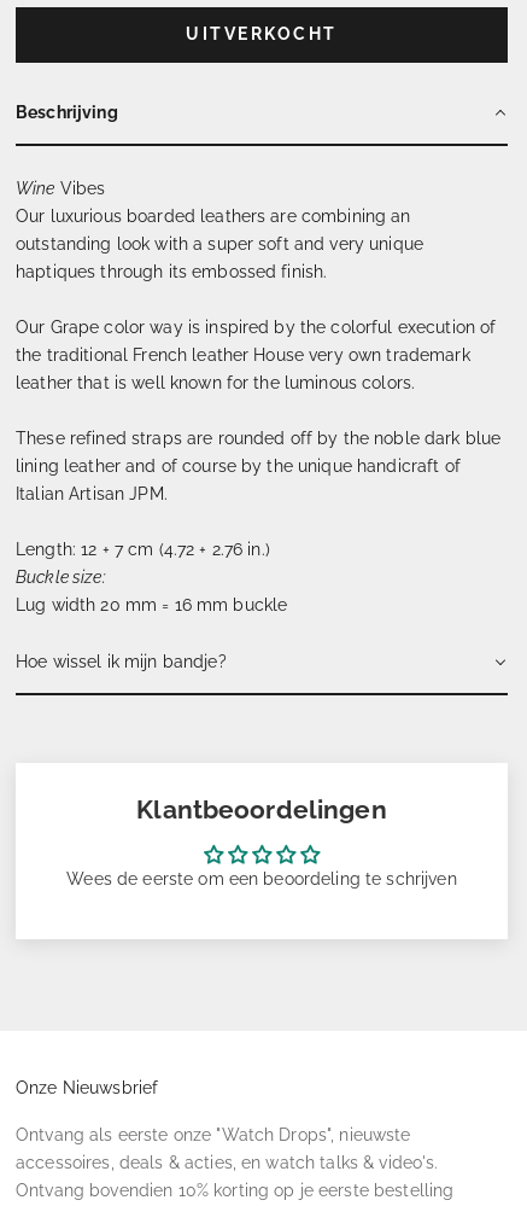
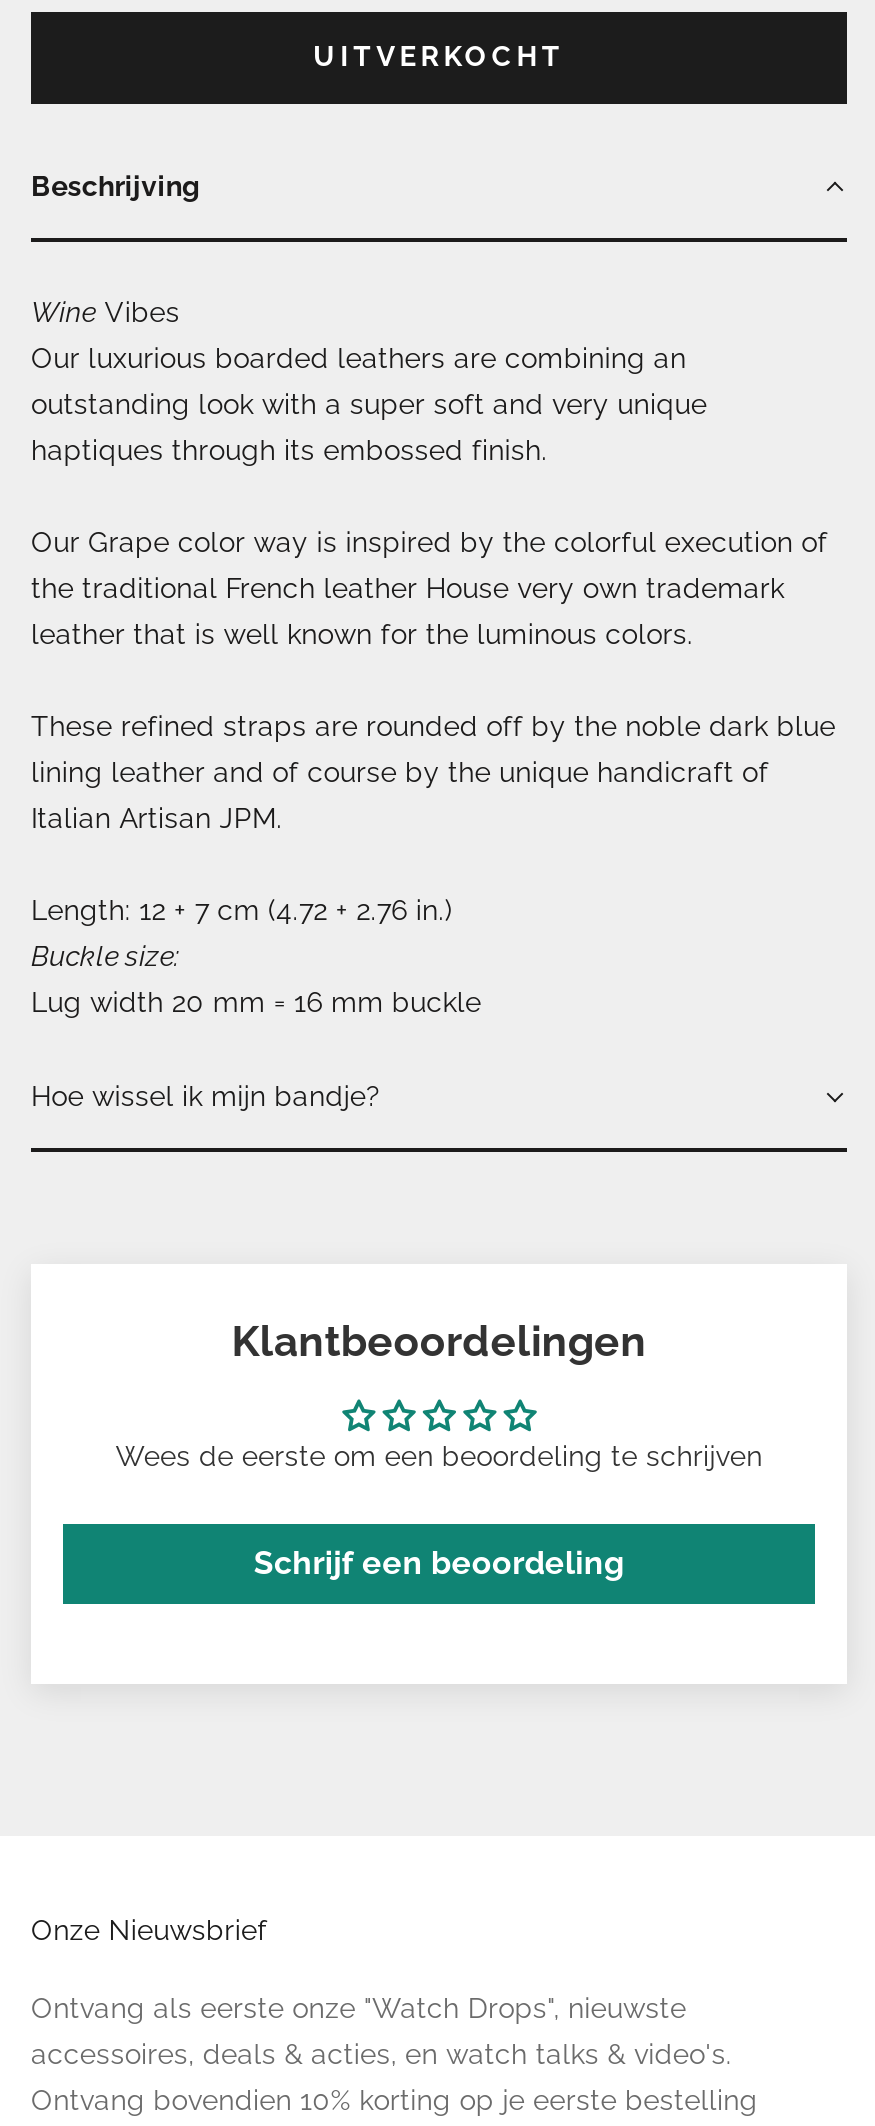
+ Schrijf een beoordeling
